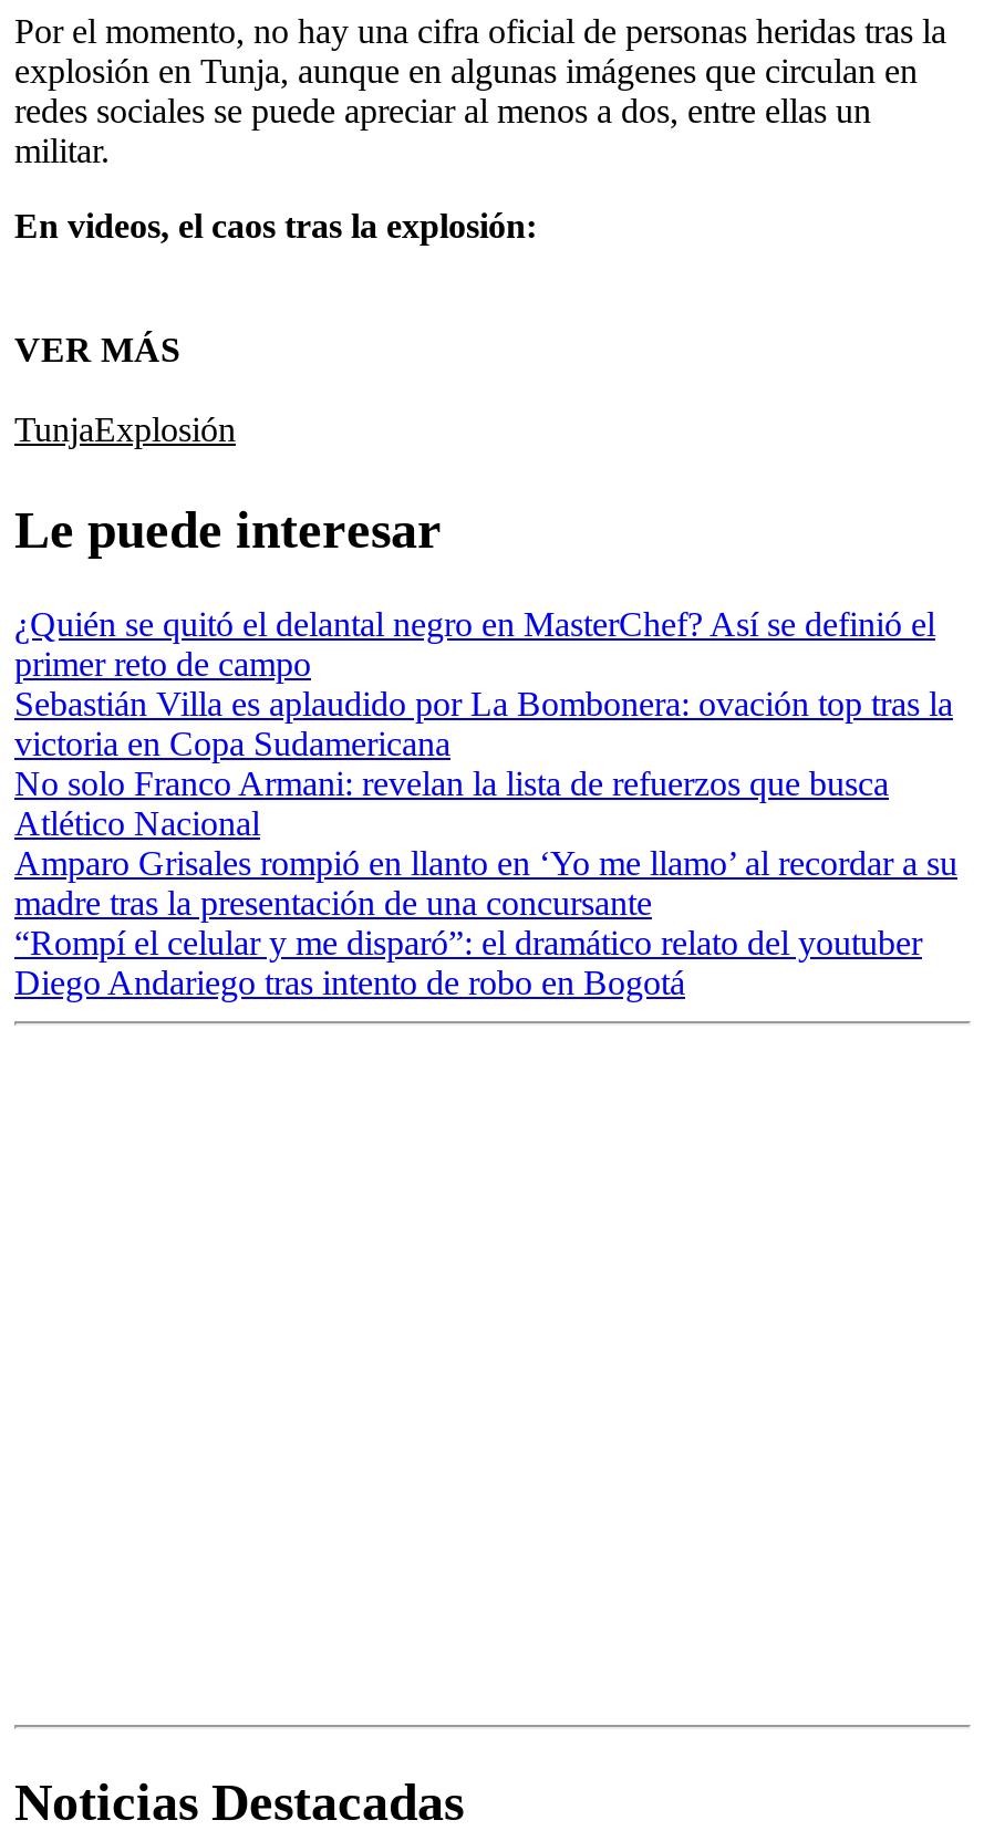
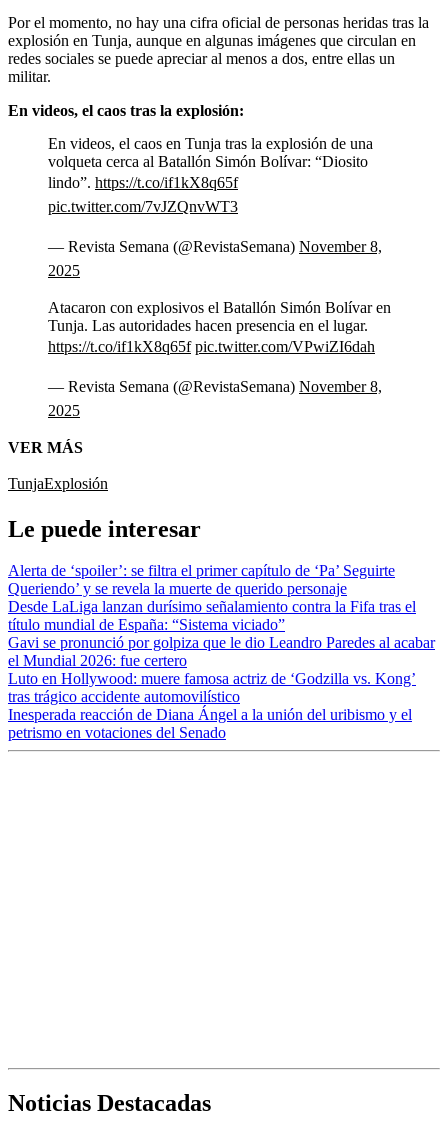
+ En videos, el caos en Tunja tras la explosión de una
+ volqueta cerca al Batallón Simón Bolívar: “Diosito
+ lindo”. https://t.co/if1kX8q65f
+ pic.twitter.com/7vJZQnvWT3
+ — Revista Semana (@RevistaSemana) November 8,
+ 2025
+ Atacaron con explosivos el Batallón Simón Bolívar en
+ Tunja. Las autoridades hacen presencia en el lugar.
+ https://t.co/if1kX8q65f pic.twitter.com/VPwiZI6dah
+ — Revista Semana (@RevistaSemana) November 8,
+ 2025

- ¿Quién se quitó el delantal negro en MasterChef? Así se definió el
- primer reto de campo
- Sebastián Villa es aplaudido por La Bombonera: ovación top tras la
- victoria en Copa Sudamericana
- No solo Franco Armani: revelan la lista de refuerzos que busca
- Atlético Nacional
- Amparo Grisales rompió en llanto en ‘Yo me llamo’ al recordar a su
- madre tras la presentación de una concursante
- “Rompí el celular y me disparó”: el dramático relato del youtuber
- Diego Andariego tras intento de robo en Bogotá
+ Alerta de ‘spoiler’: se filtra el primer capítulo de ‘Pa’ Seguirte
+ Queriendo’ y se revela la muerte de querido personaje
+ Desde LaLiga lanzan durísimo señalamiento contra la Fifa tras el
+ título mundial de España: “Sistema viciado”
+ Gavi se pronunció por golpiza que le dio Leandro Paredes al acabar
+ el Mundial 2026: fue certero
+ Luto en Hollywood: muere famosa actriz de ‘Godzilla vs. Kong’
+ tras trágico accidente automovilístico
+ Inesperada reacción de Diana Ángel a la unión del uribismo y el
+ petrismo en votaciones del Senado
